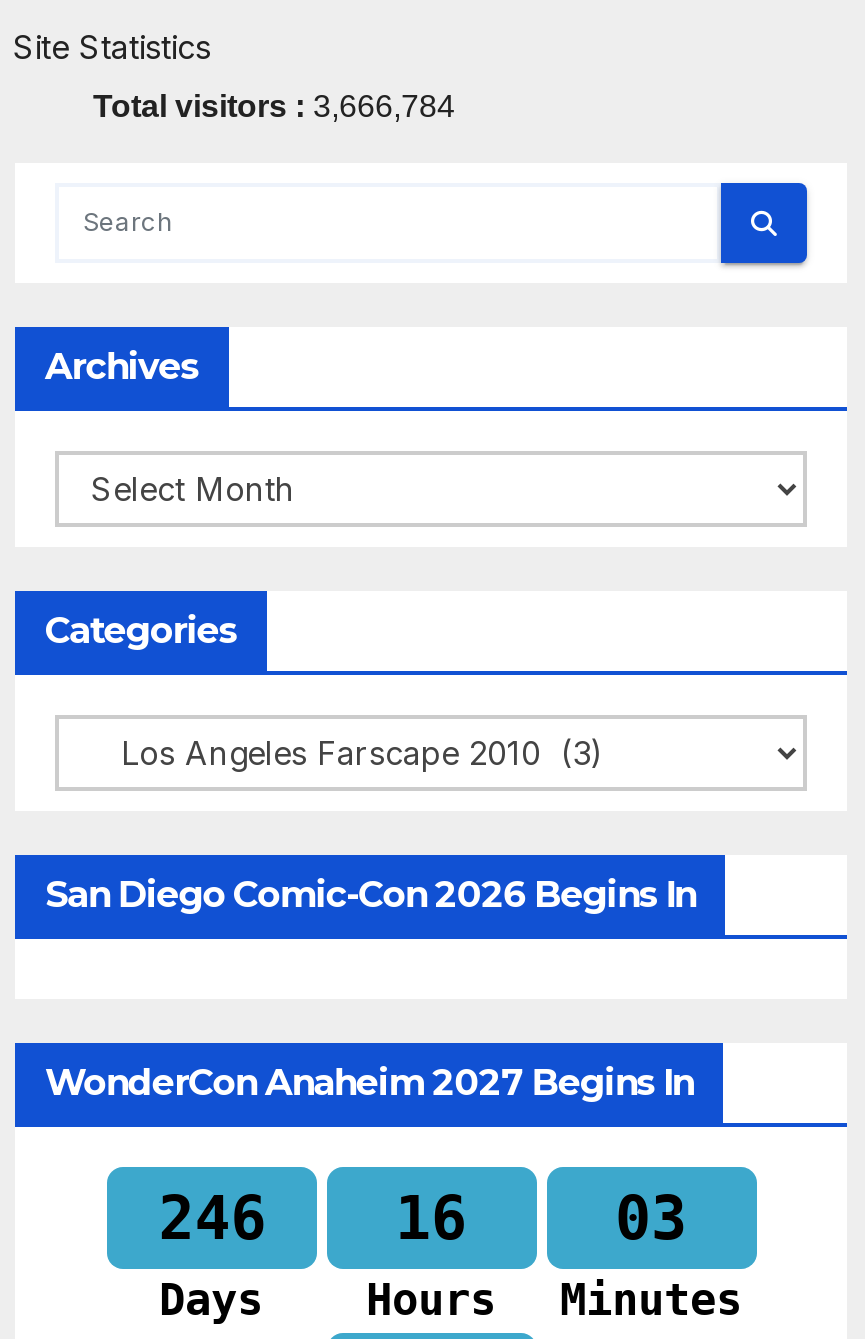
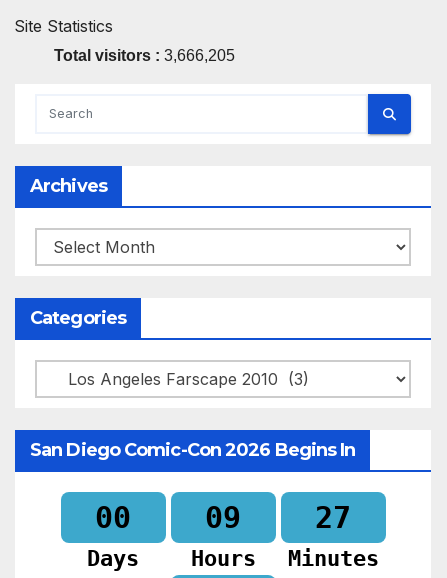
- Total visitors : 3,666,784
+ Total visitors : 3,666,205

- WonderCon Anaheim 2027 Begins In
- 246
+ 00

- 16
+ 09

- 03
+ 27
